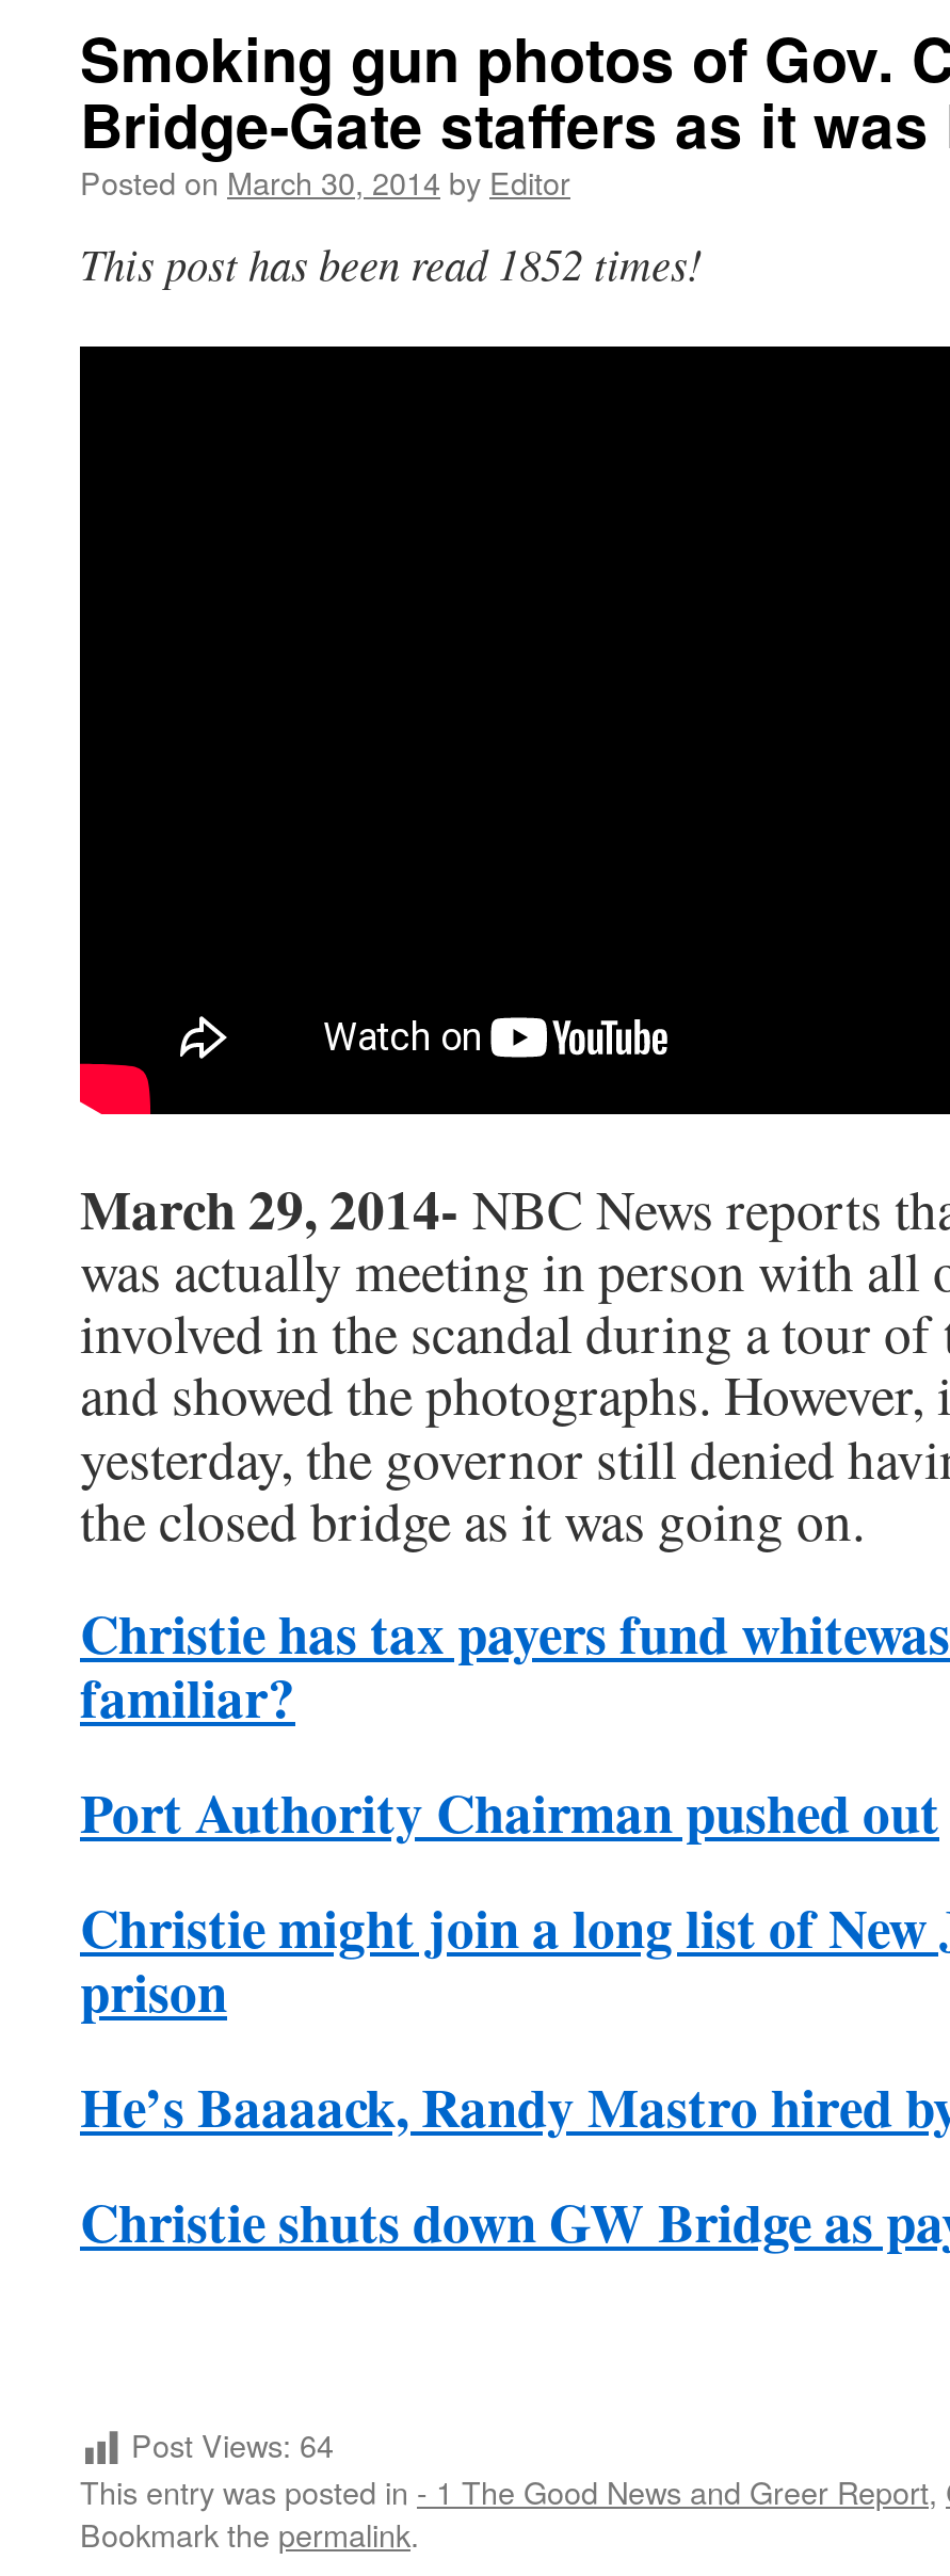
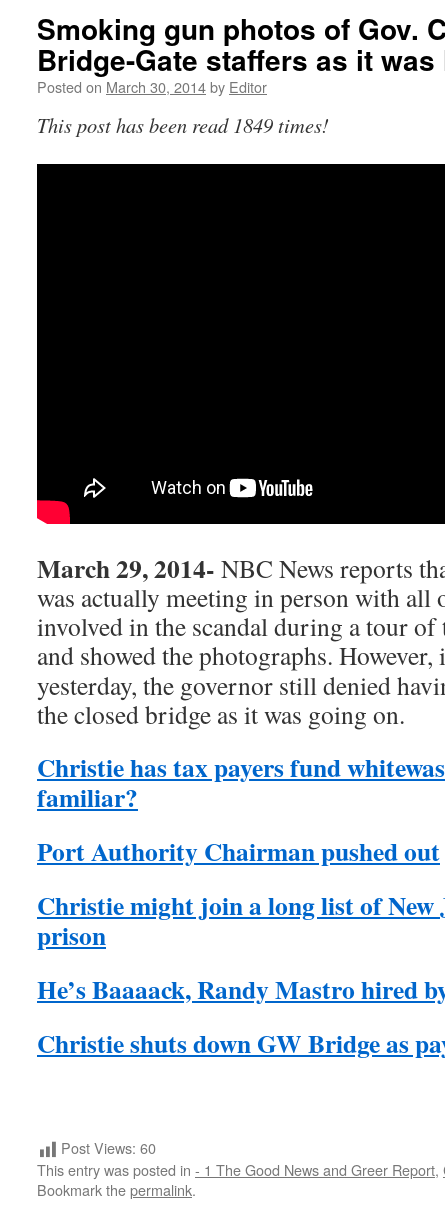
- This post has been read 1852 times!
+ This post has been read 1849 times!

- Post Views: 64
+ Post Views: 60
